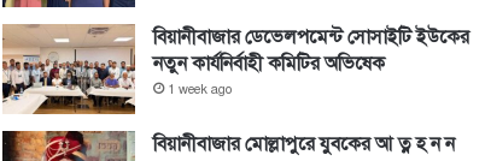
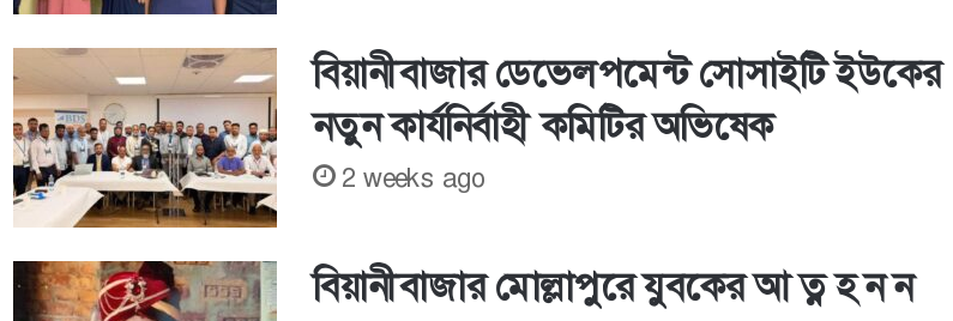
- 1 week ago
+ 2 weeks ago
